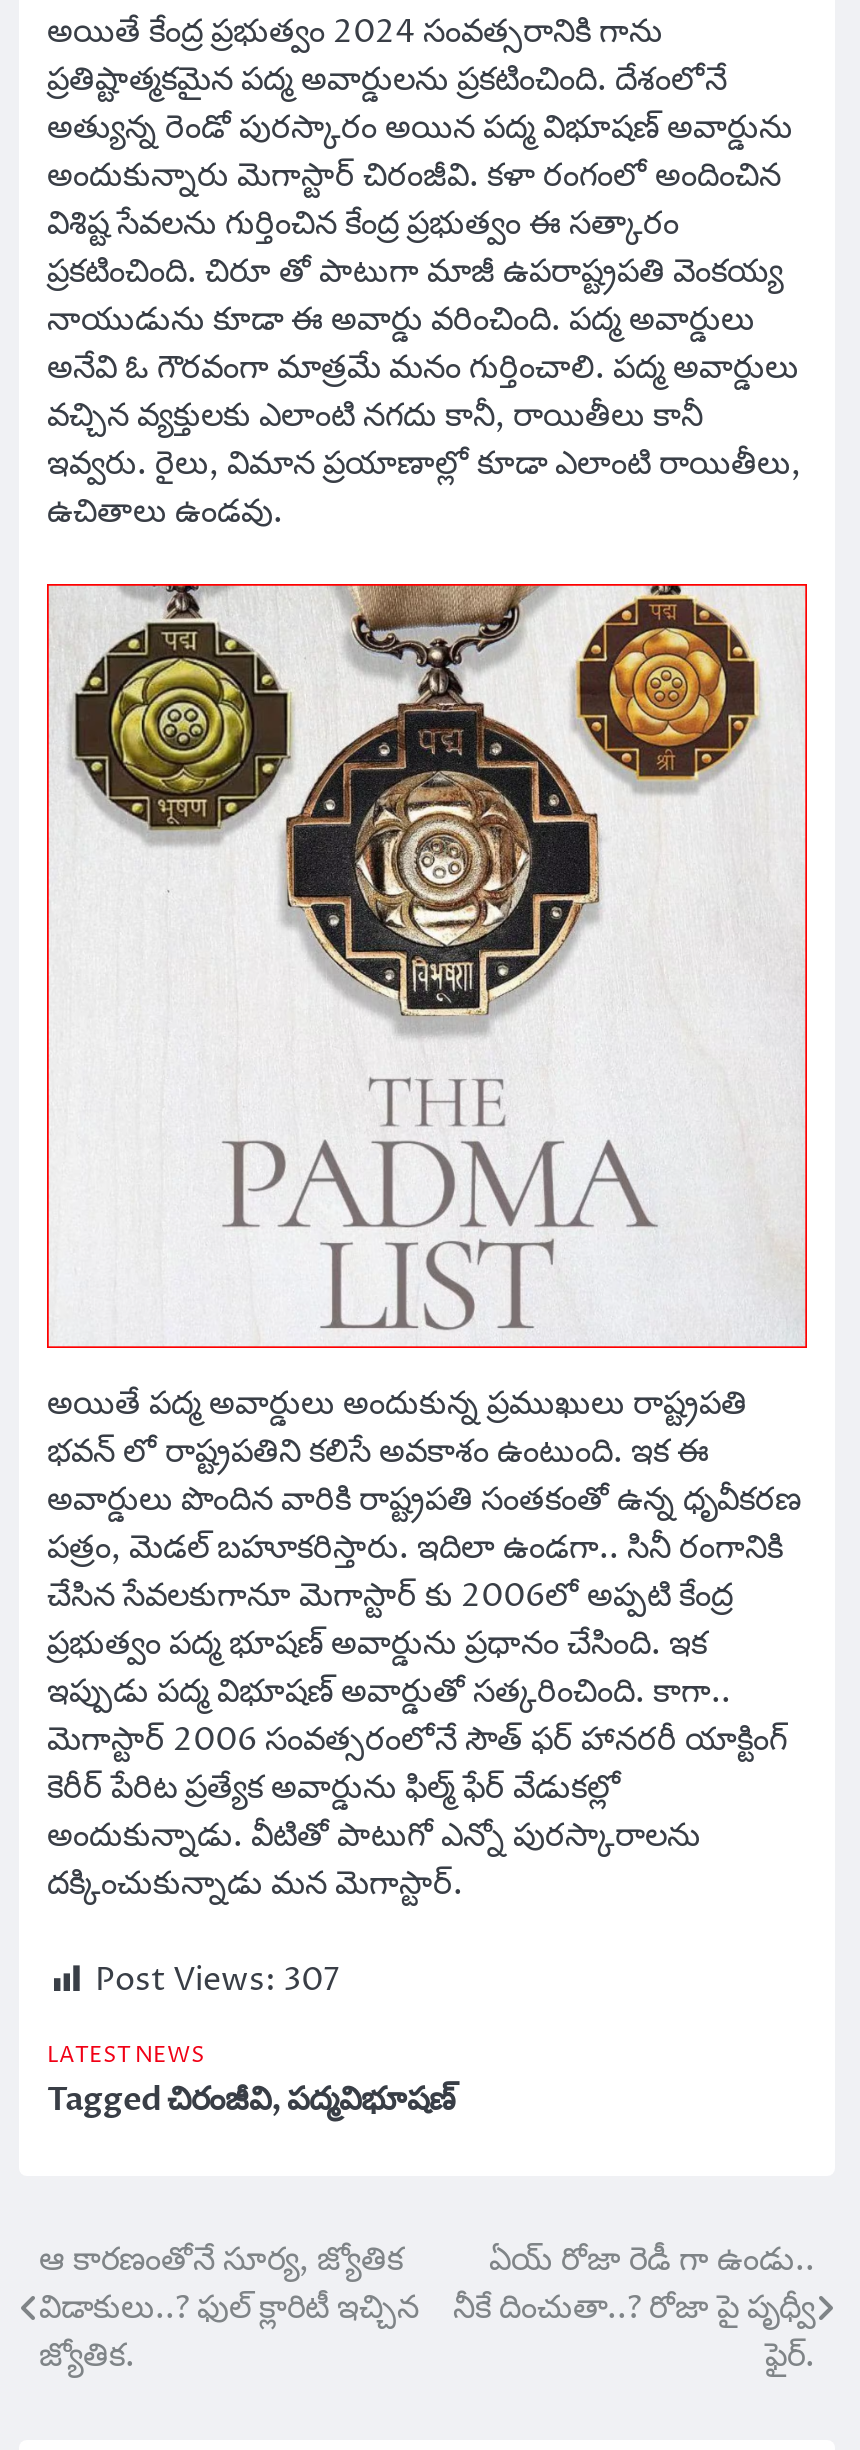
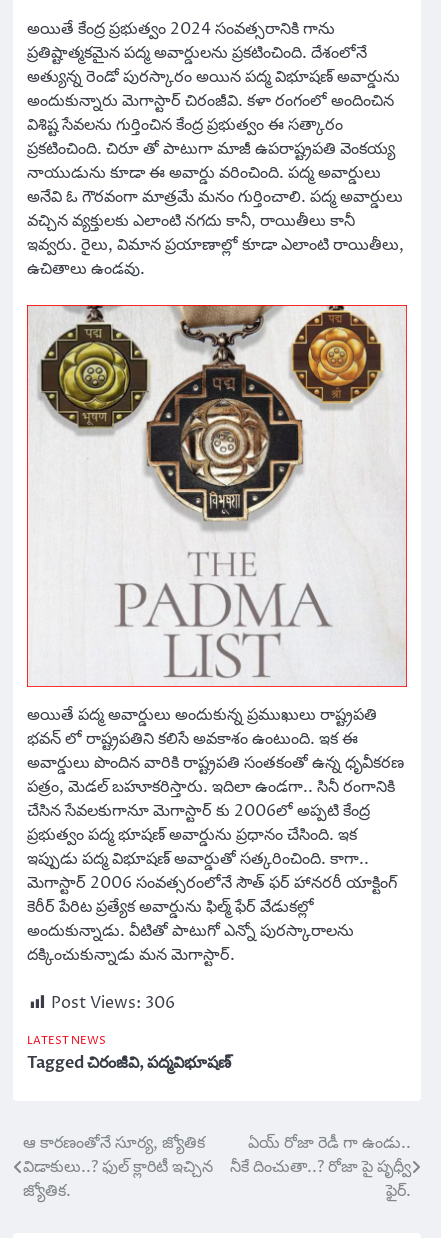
- Post Views: 307
+ Post Views: 306
